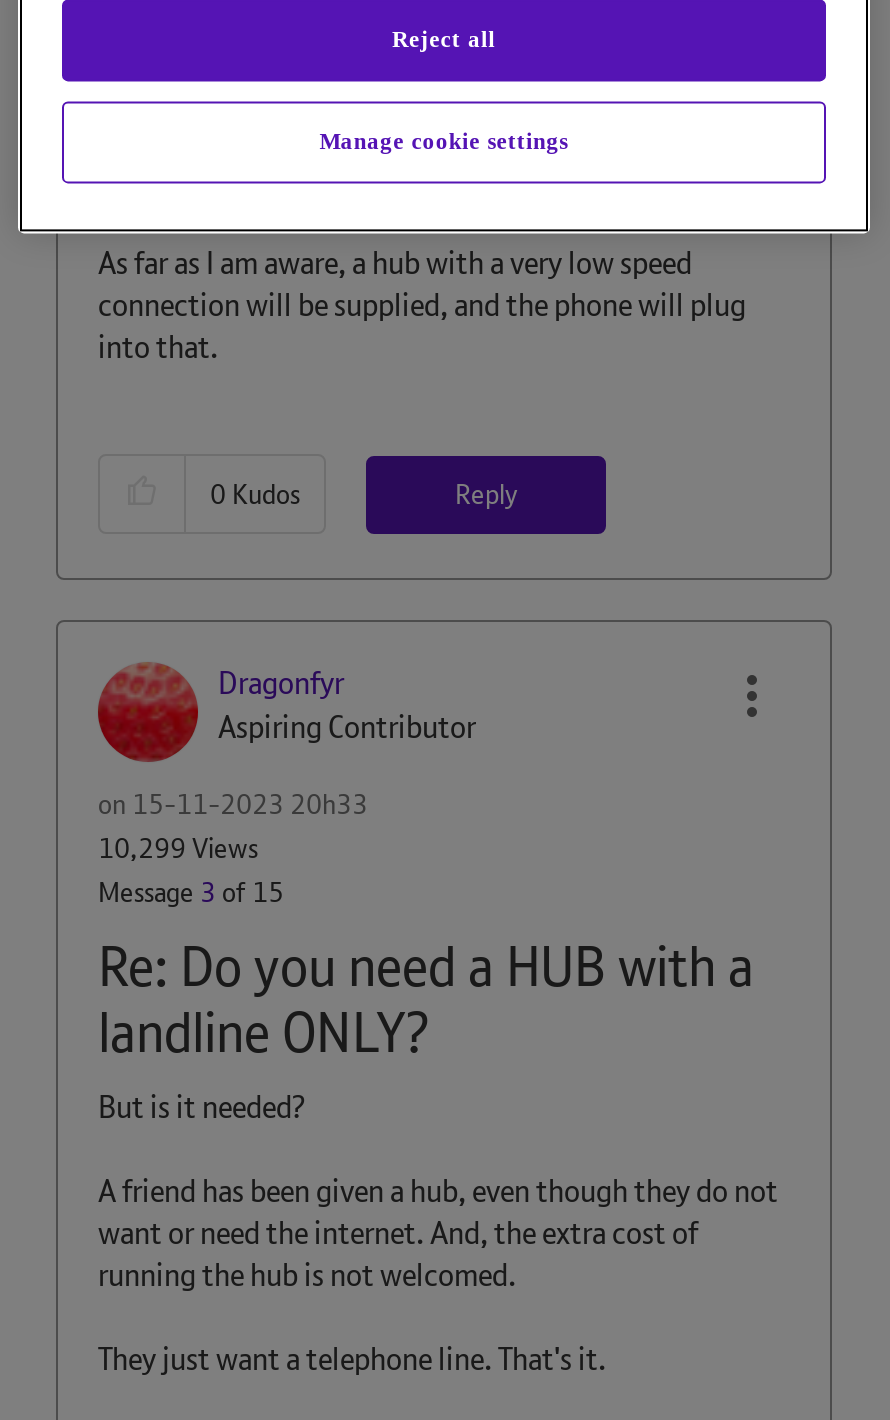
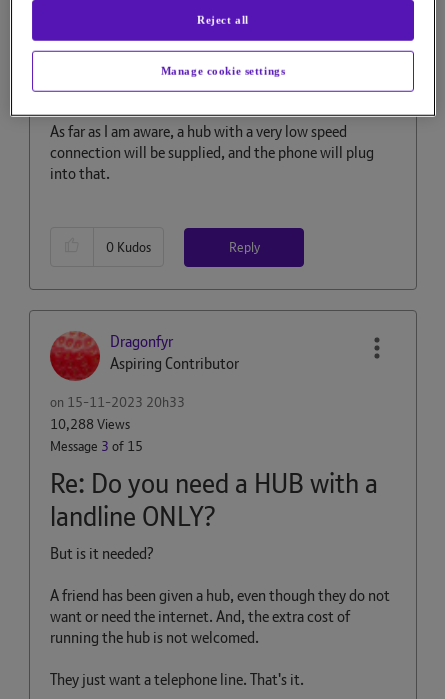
- 10,299 Views
+ 10,288 Views
